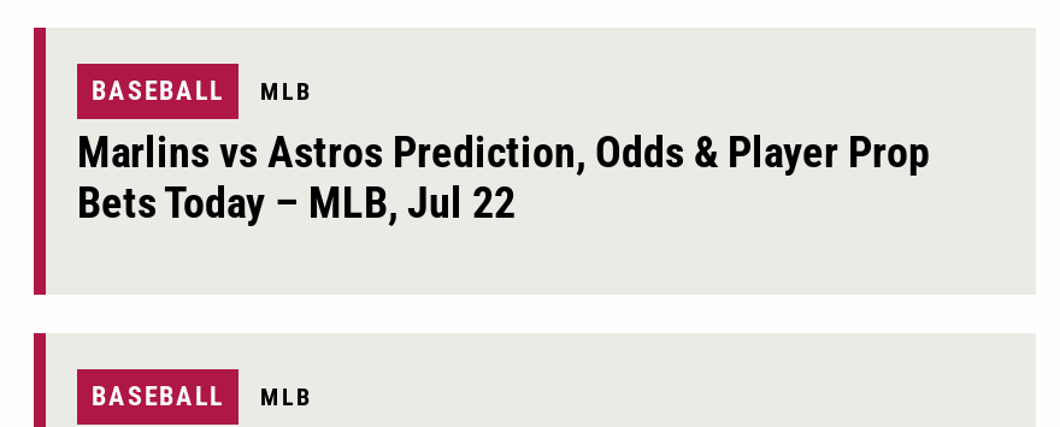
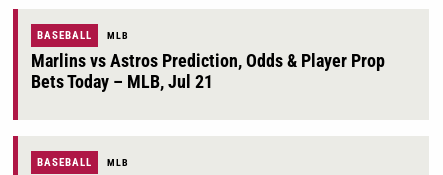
- Bets Today – MLB, Jul 22
+ Bets Today – MLB, Jul 21
